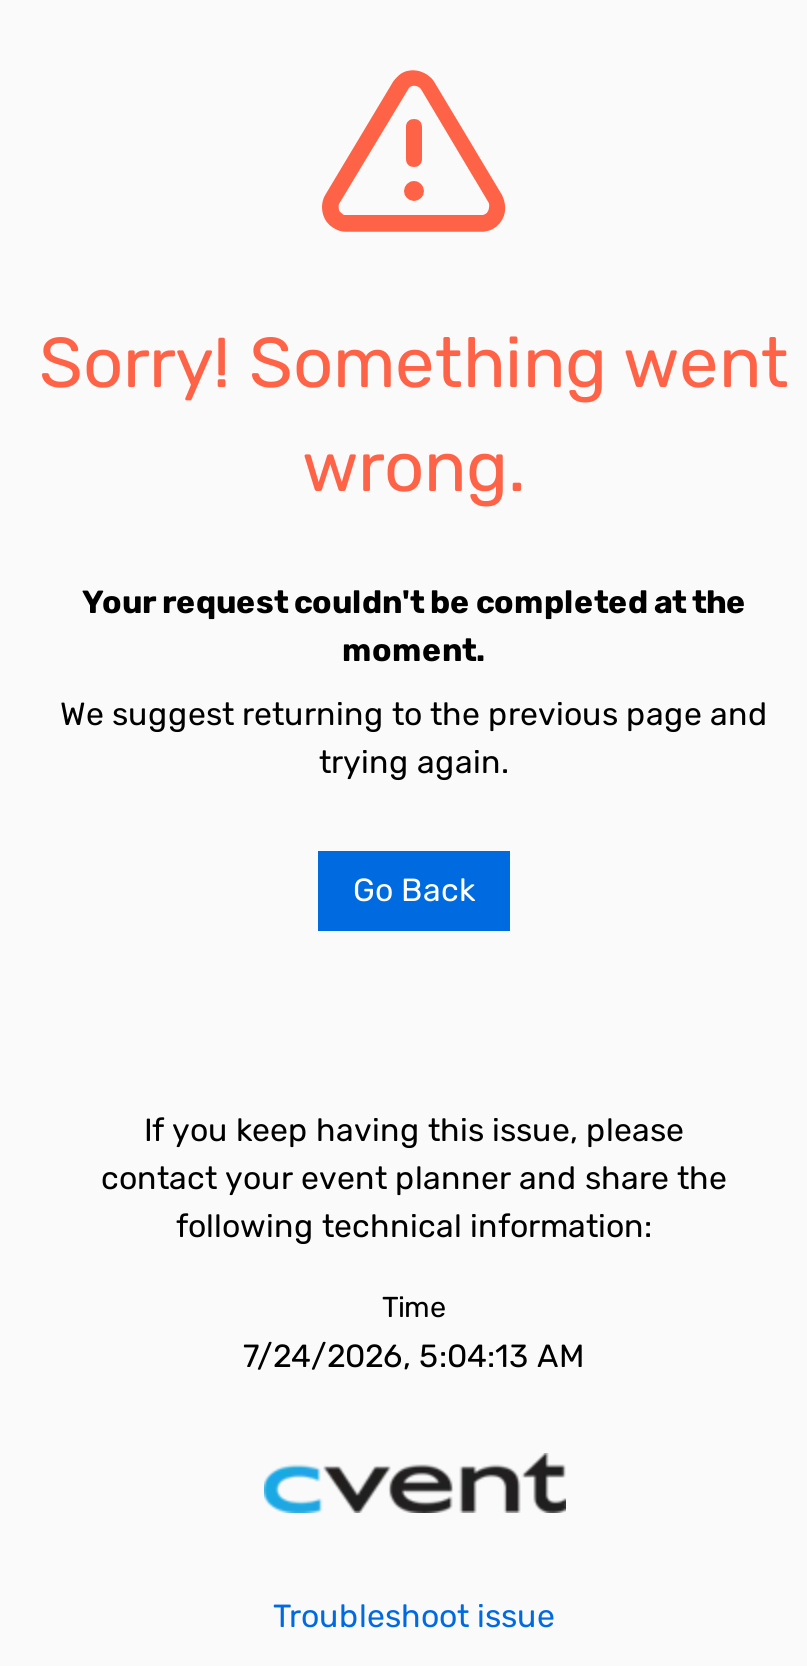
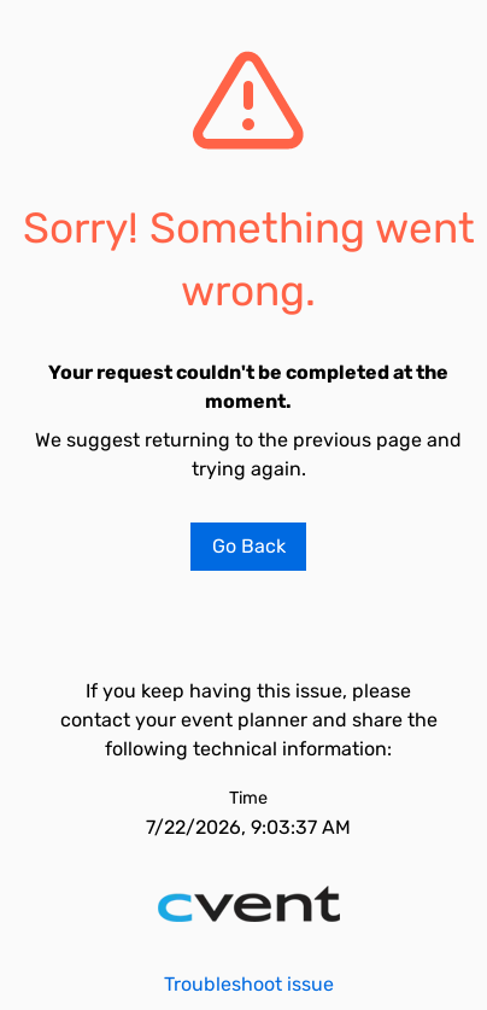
- 7/24/2026, 5:04:13 AM
+ 7/22/2026, 9:03:37 AM
